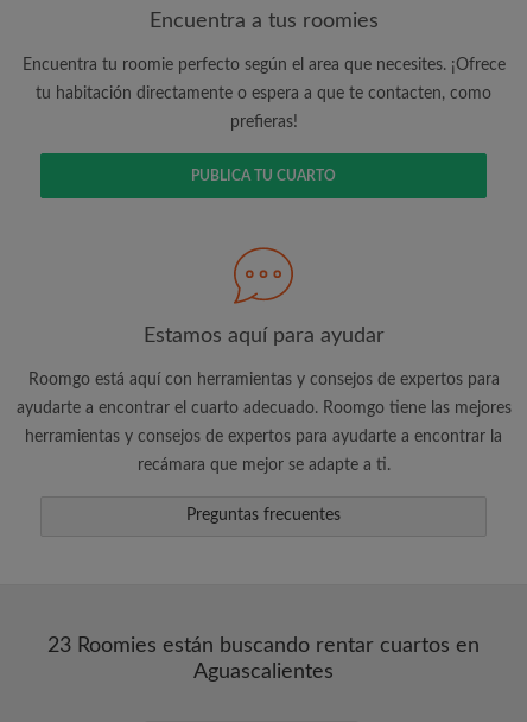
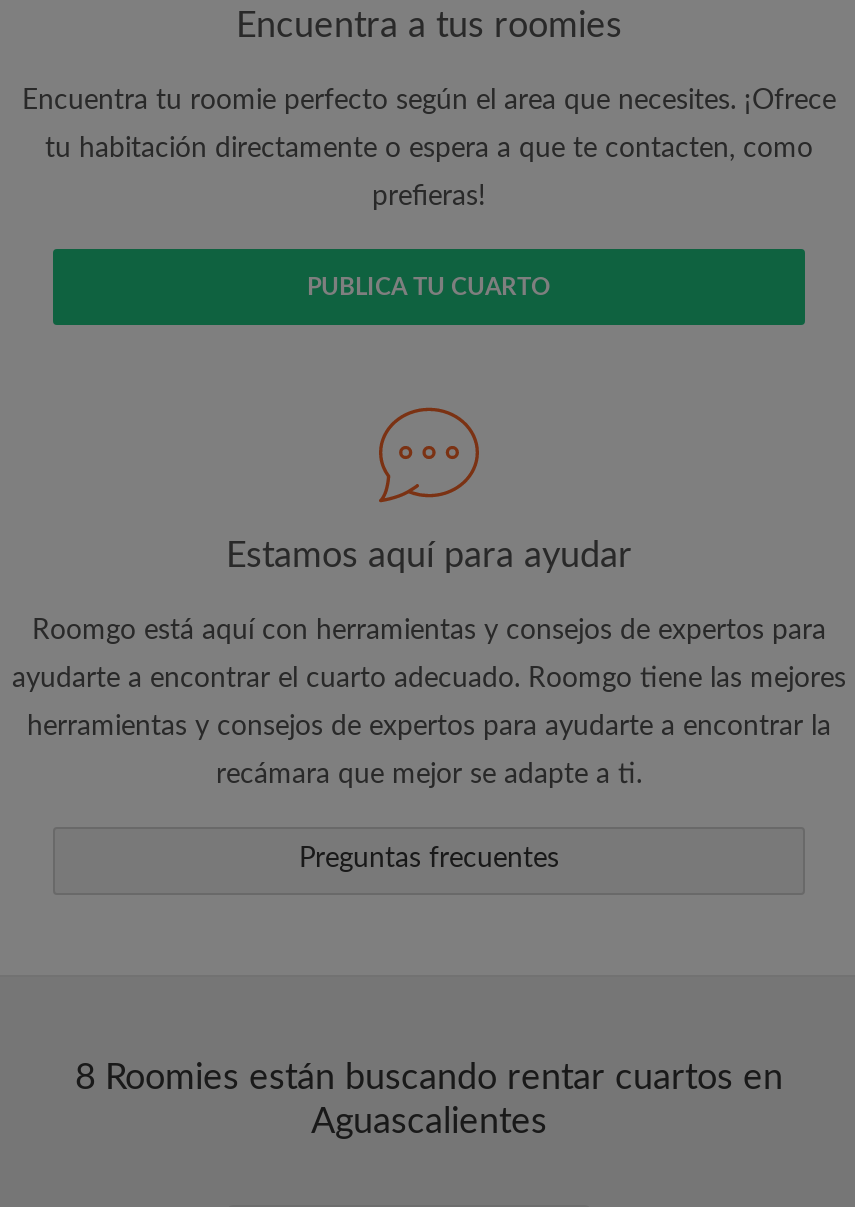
- 23 Roomies están buscando rentar cuartos en
+ 8 Roomies están buscando rentar cuartos en
